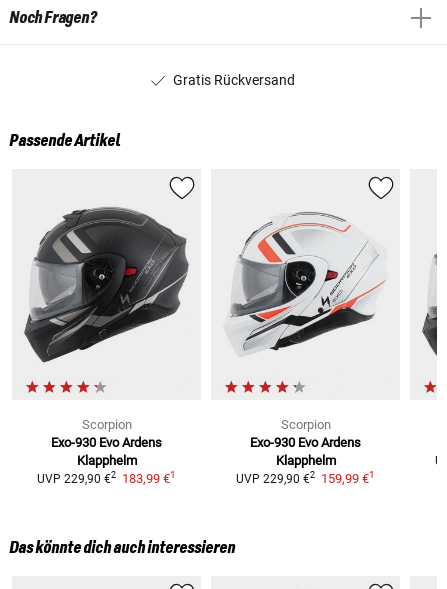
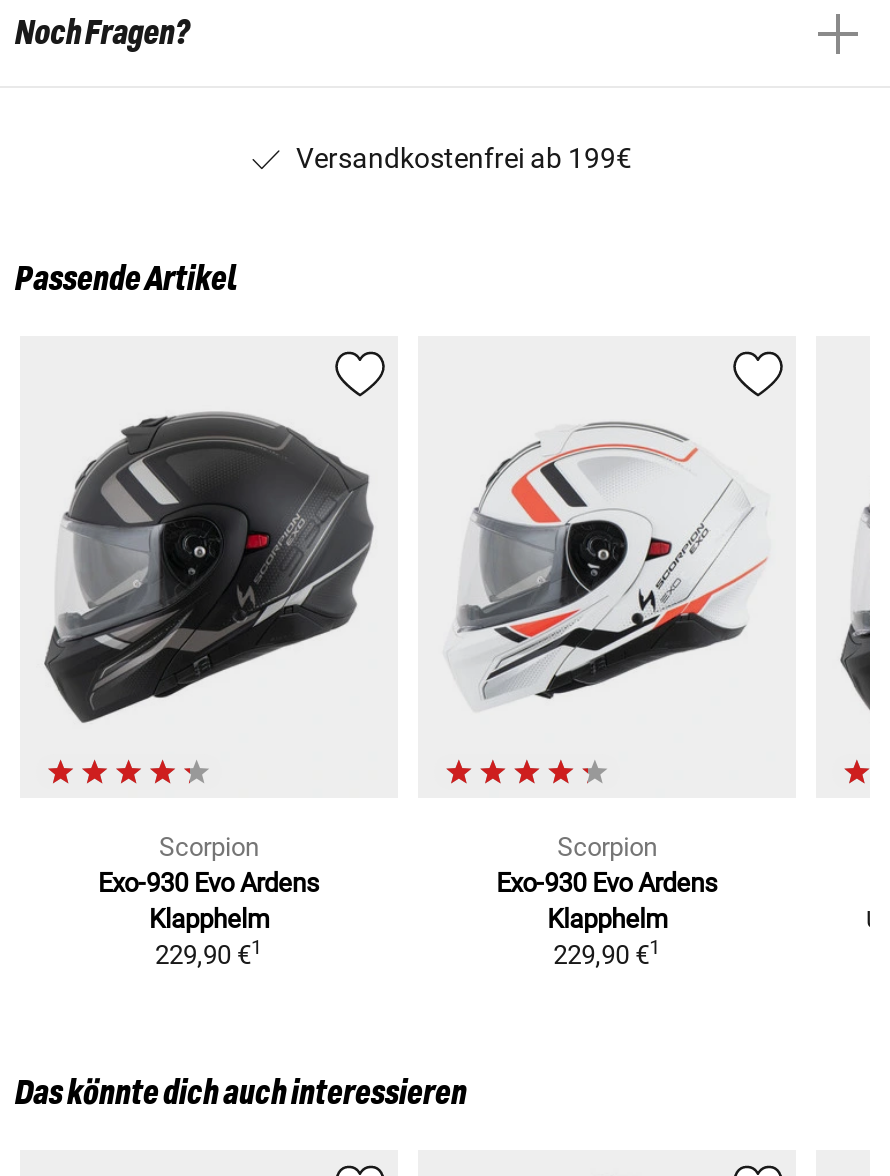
- Gratis Rückversand
+ Versandkostenfrei ab 199€

- UVP 229,90 €2 183,99 €1
+ 229,90 €1

- UVP 229,90 €2 159,99 €1
+ 229,90 €1
